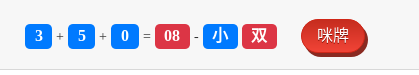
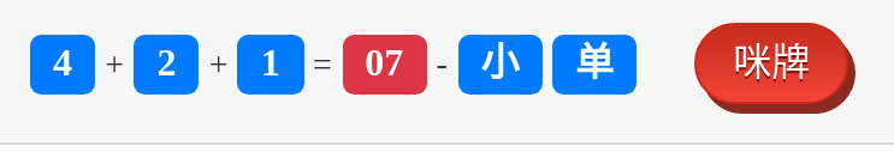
- 3
+ 4

- 5
+ 2

- 0
+ 1

- 08
+ 07

- 双
+ 单
